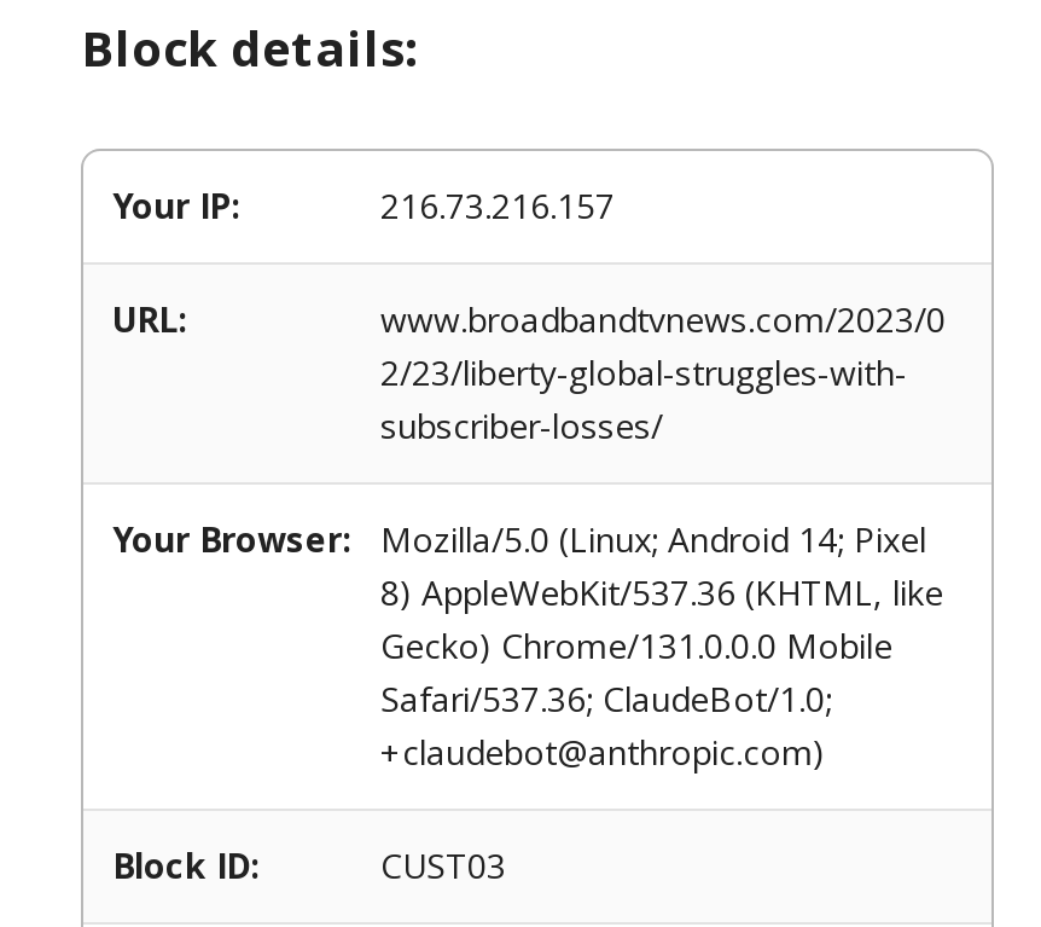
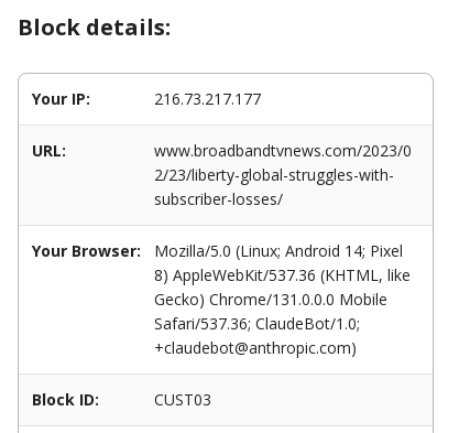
- 216.73.216.157
+ 216.73.217.177
